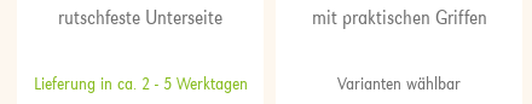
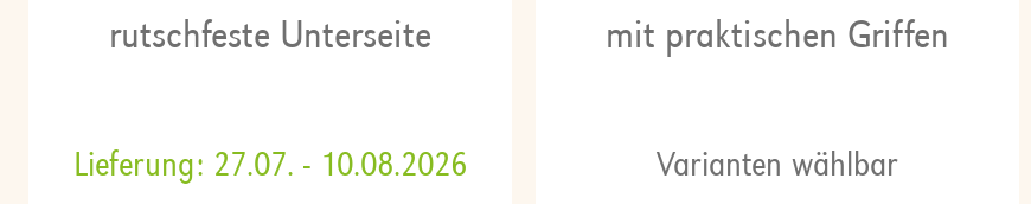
- Lieferung in ca. 2 - 5 Werktagen
+ Lieferung: 27.07. - 10.08.2026
